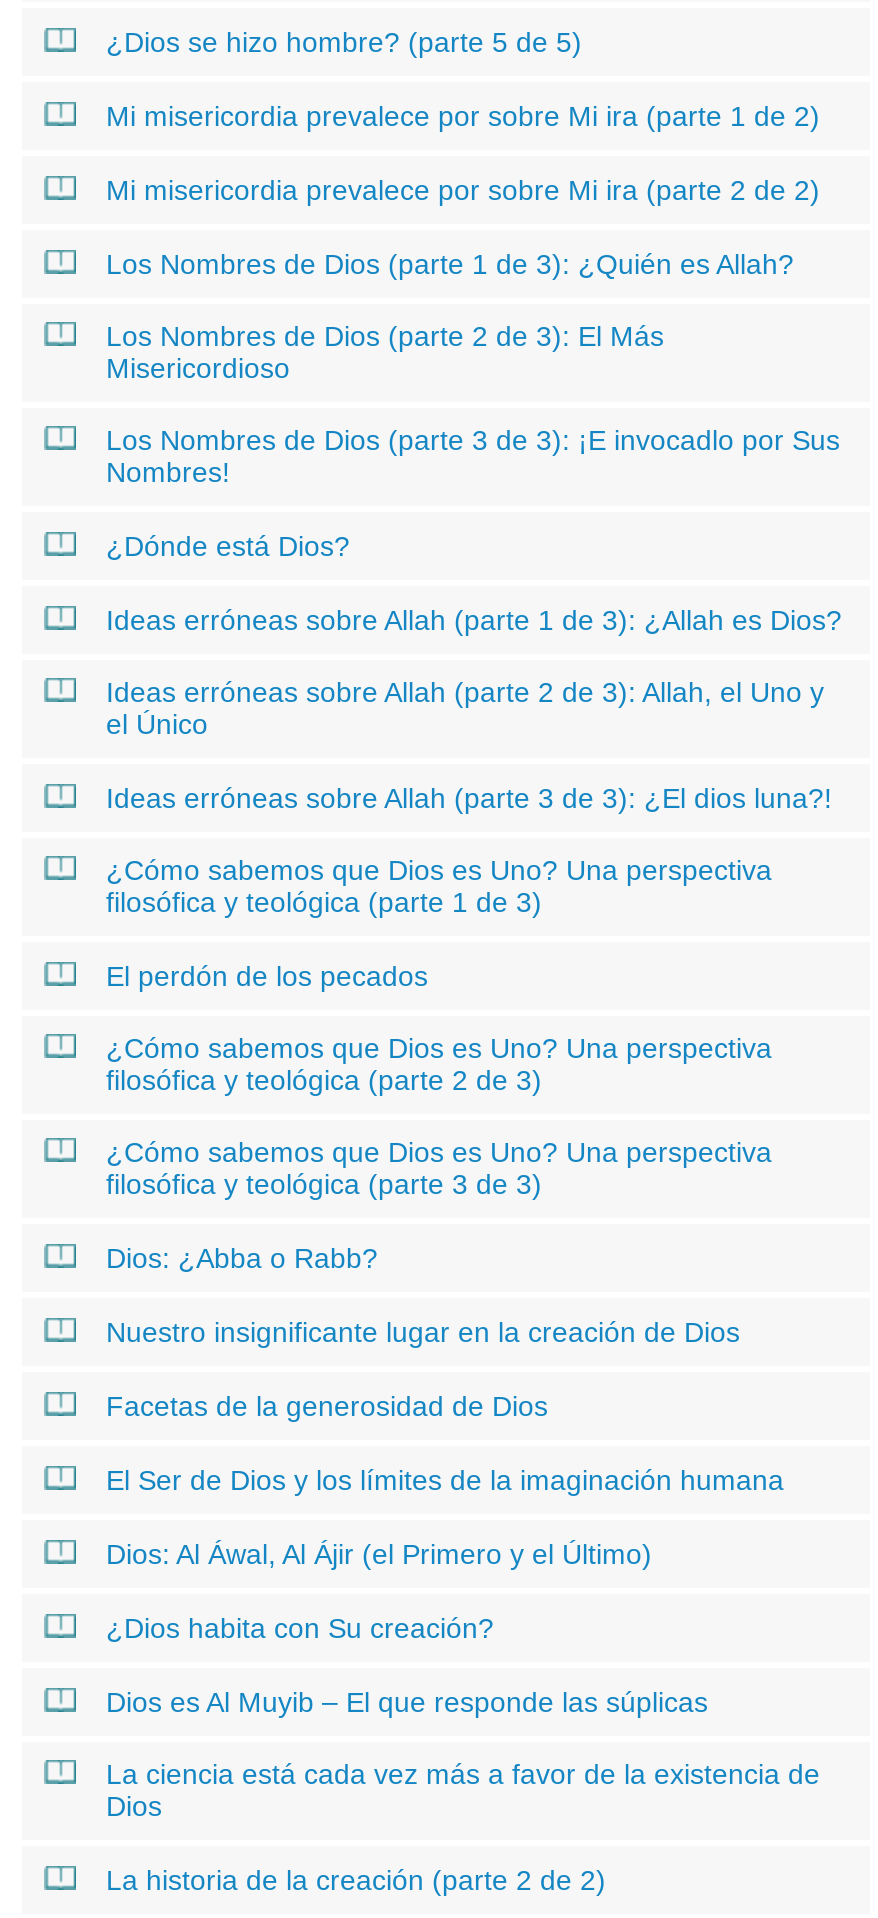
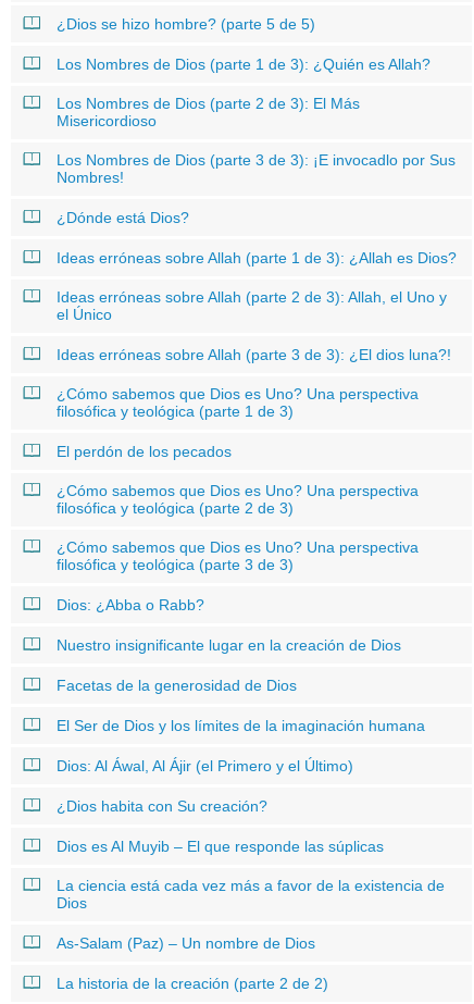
- Mi misericordia prevalece por sobre Mi ira (parte 1 de 2)
- Mi misericordia prevalece por sobre Mi ira (parte 2 de 2)

moved up: Los Nombres de Dios (parte 1 de 3): ¿Quién es Allah? | Los Nombres de Dios (parte 2 de 3): El Más | Misericordioso | ... | La ciencia está cada vez más a favor de la existencia de | Dios

+ As-Salam (Paz) – Un nombre de Dios
